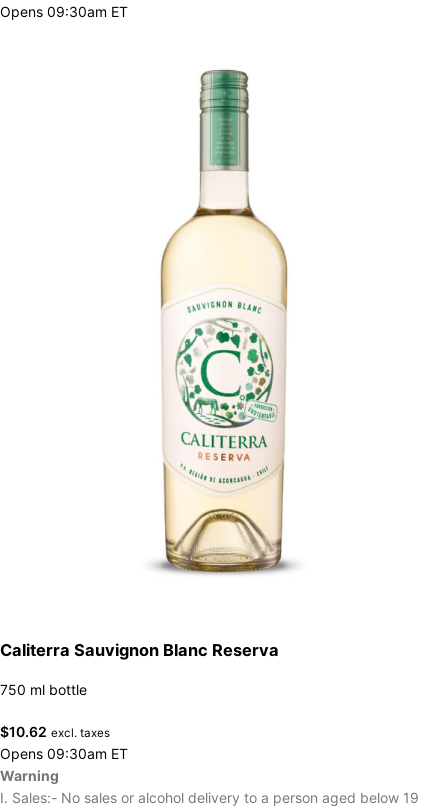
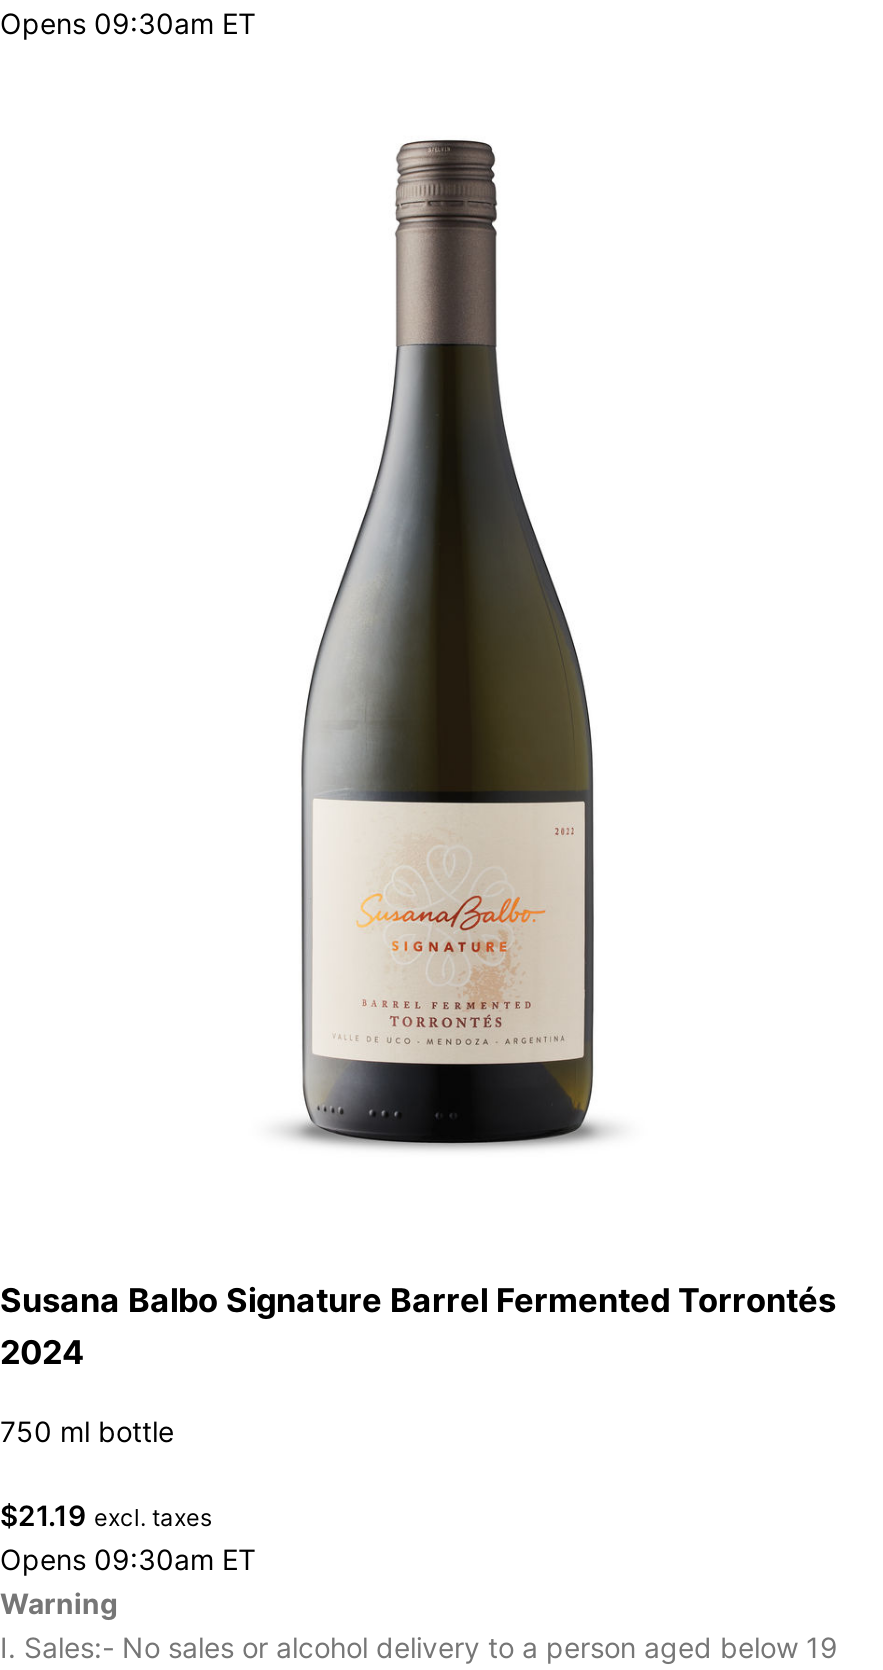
- [image]
+ [image]

- Caliterra Sauvignon Blanc Reserva
+ Susana Balbo Signature Barrel Fermented Torrontés
+ 2024

- $10.62 excl. taxes
+ $21.19 excl. taxes
